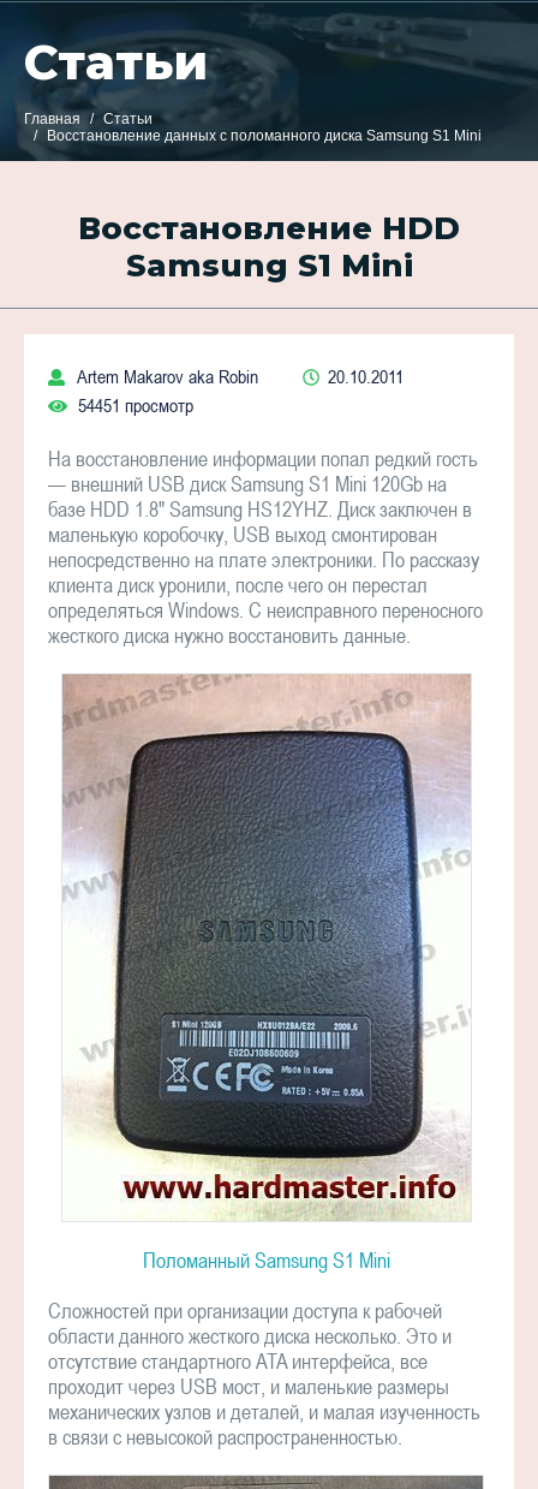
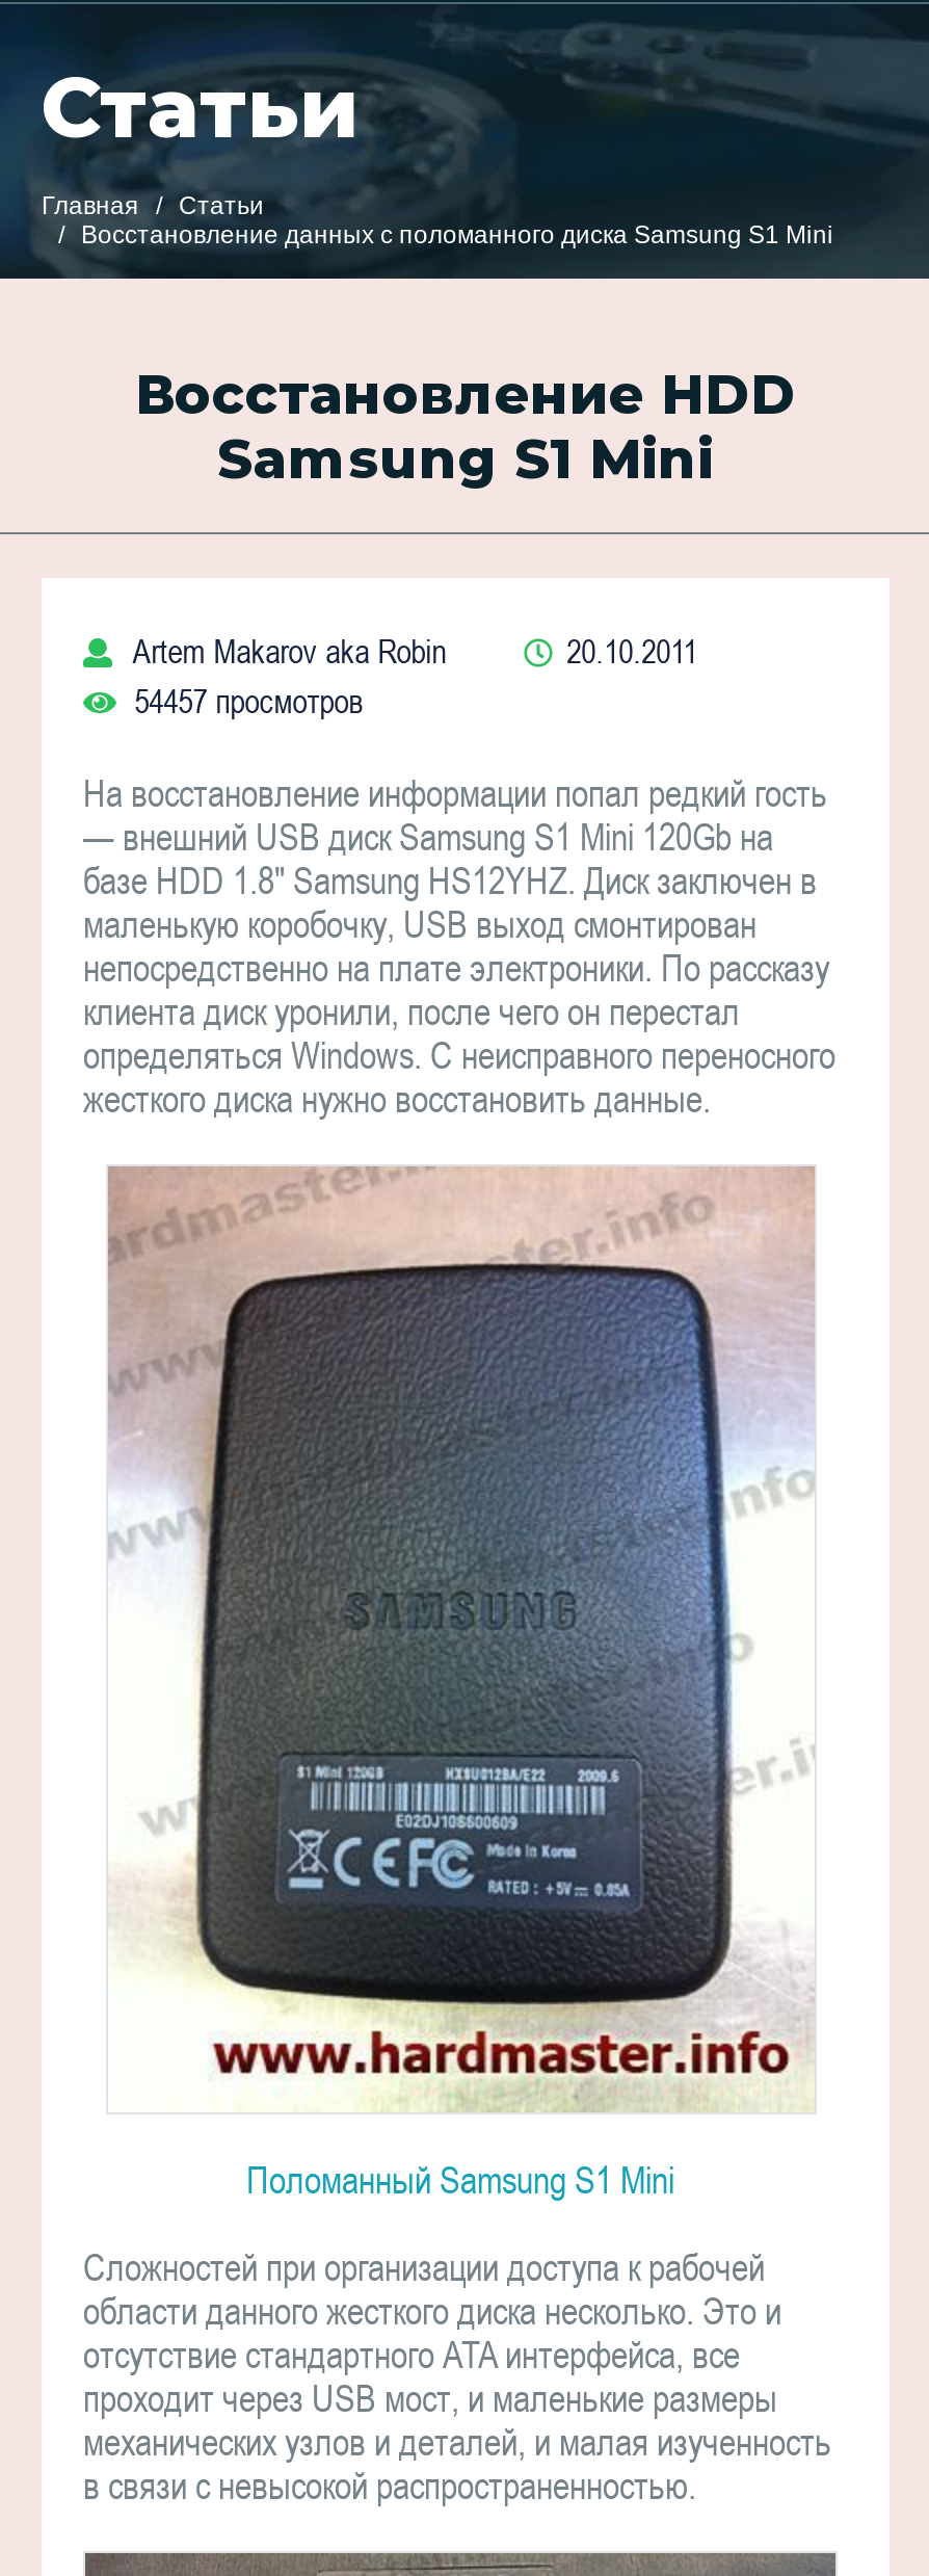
- 54451 просмотр
+ 54457 просмотров
